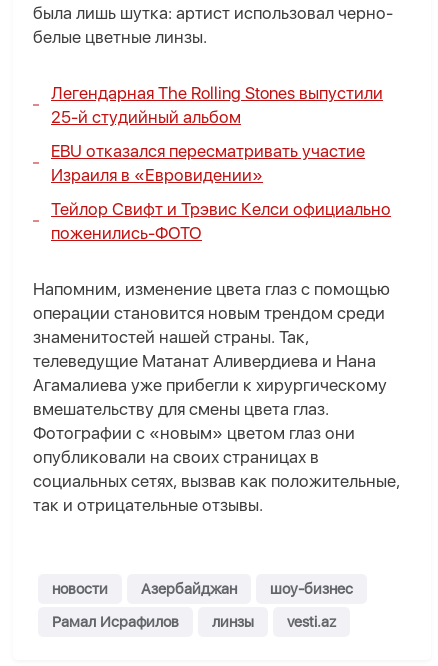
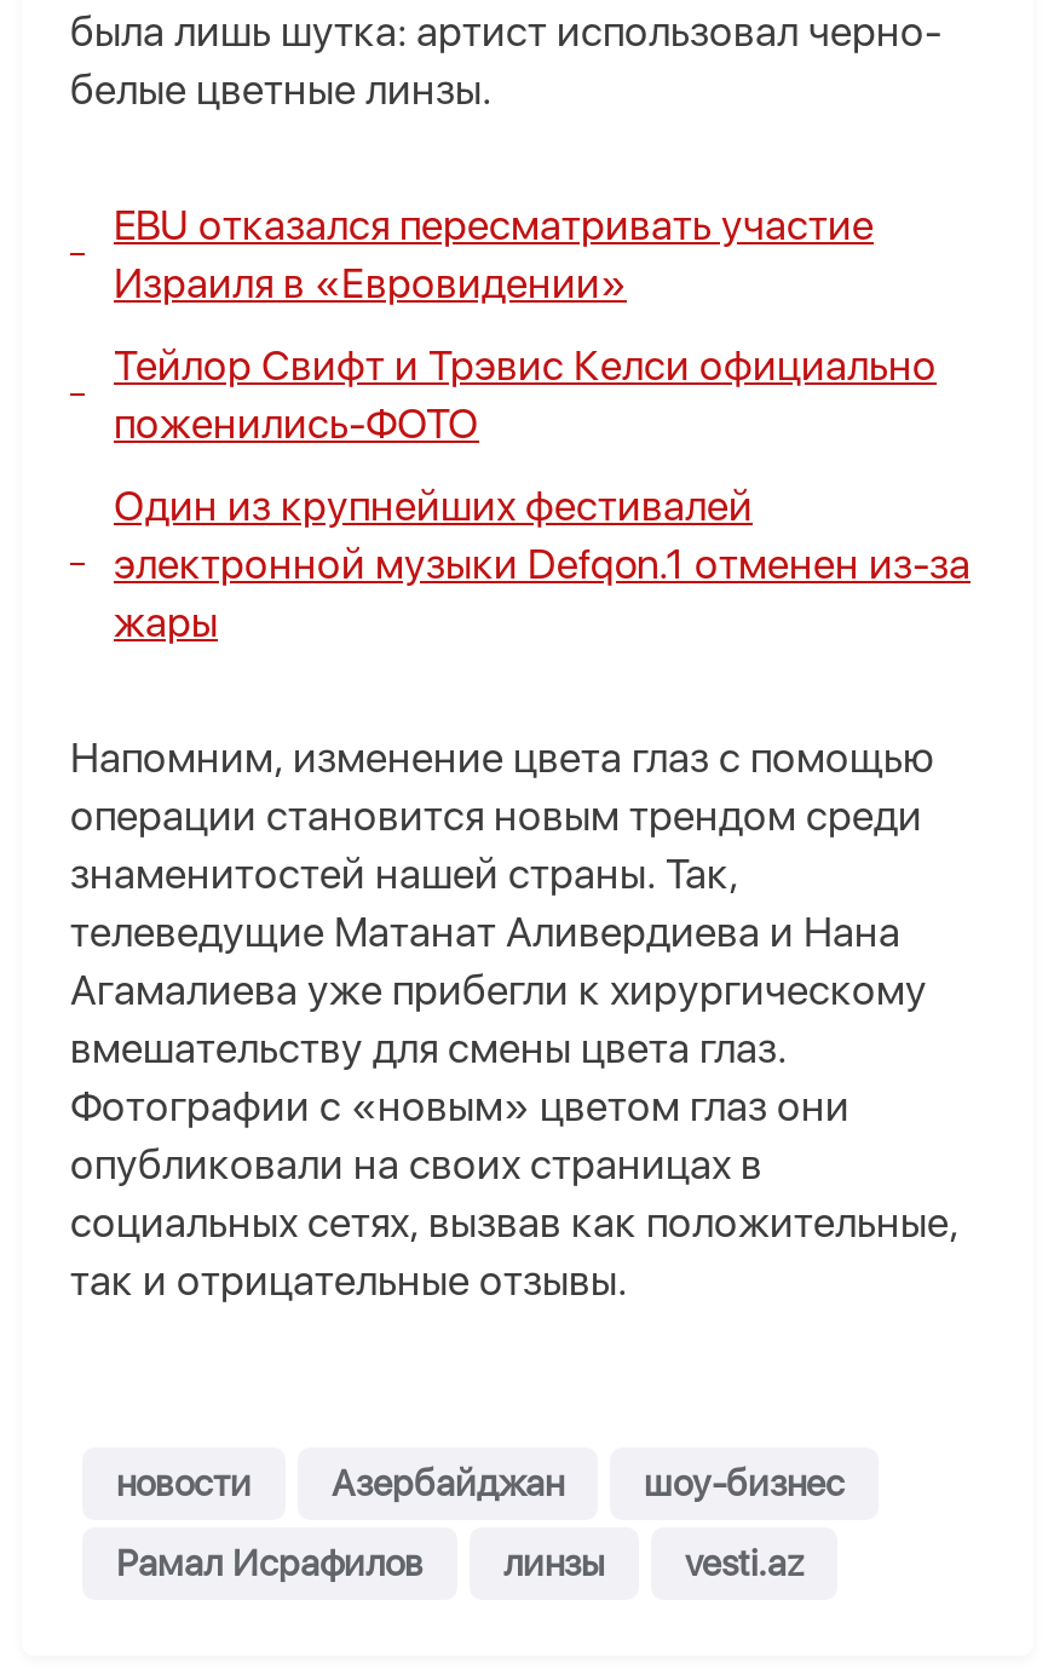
- Легендарная The Rolling Stones выпустили
- 25-й студийный альбом

moved up: Израиля в «Евровидении» | Тейлор Свифт и Трэвис Келси официально | поженились-ФОТО

+ Один из крупнейших фестивалей
+ электронной музыки Defqon.1 отменен из-за
+ жары
